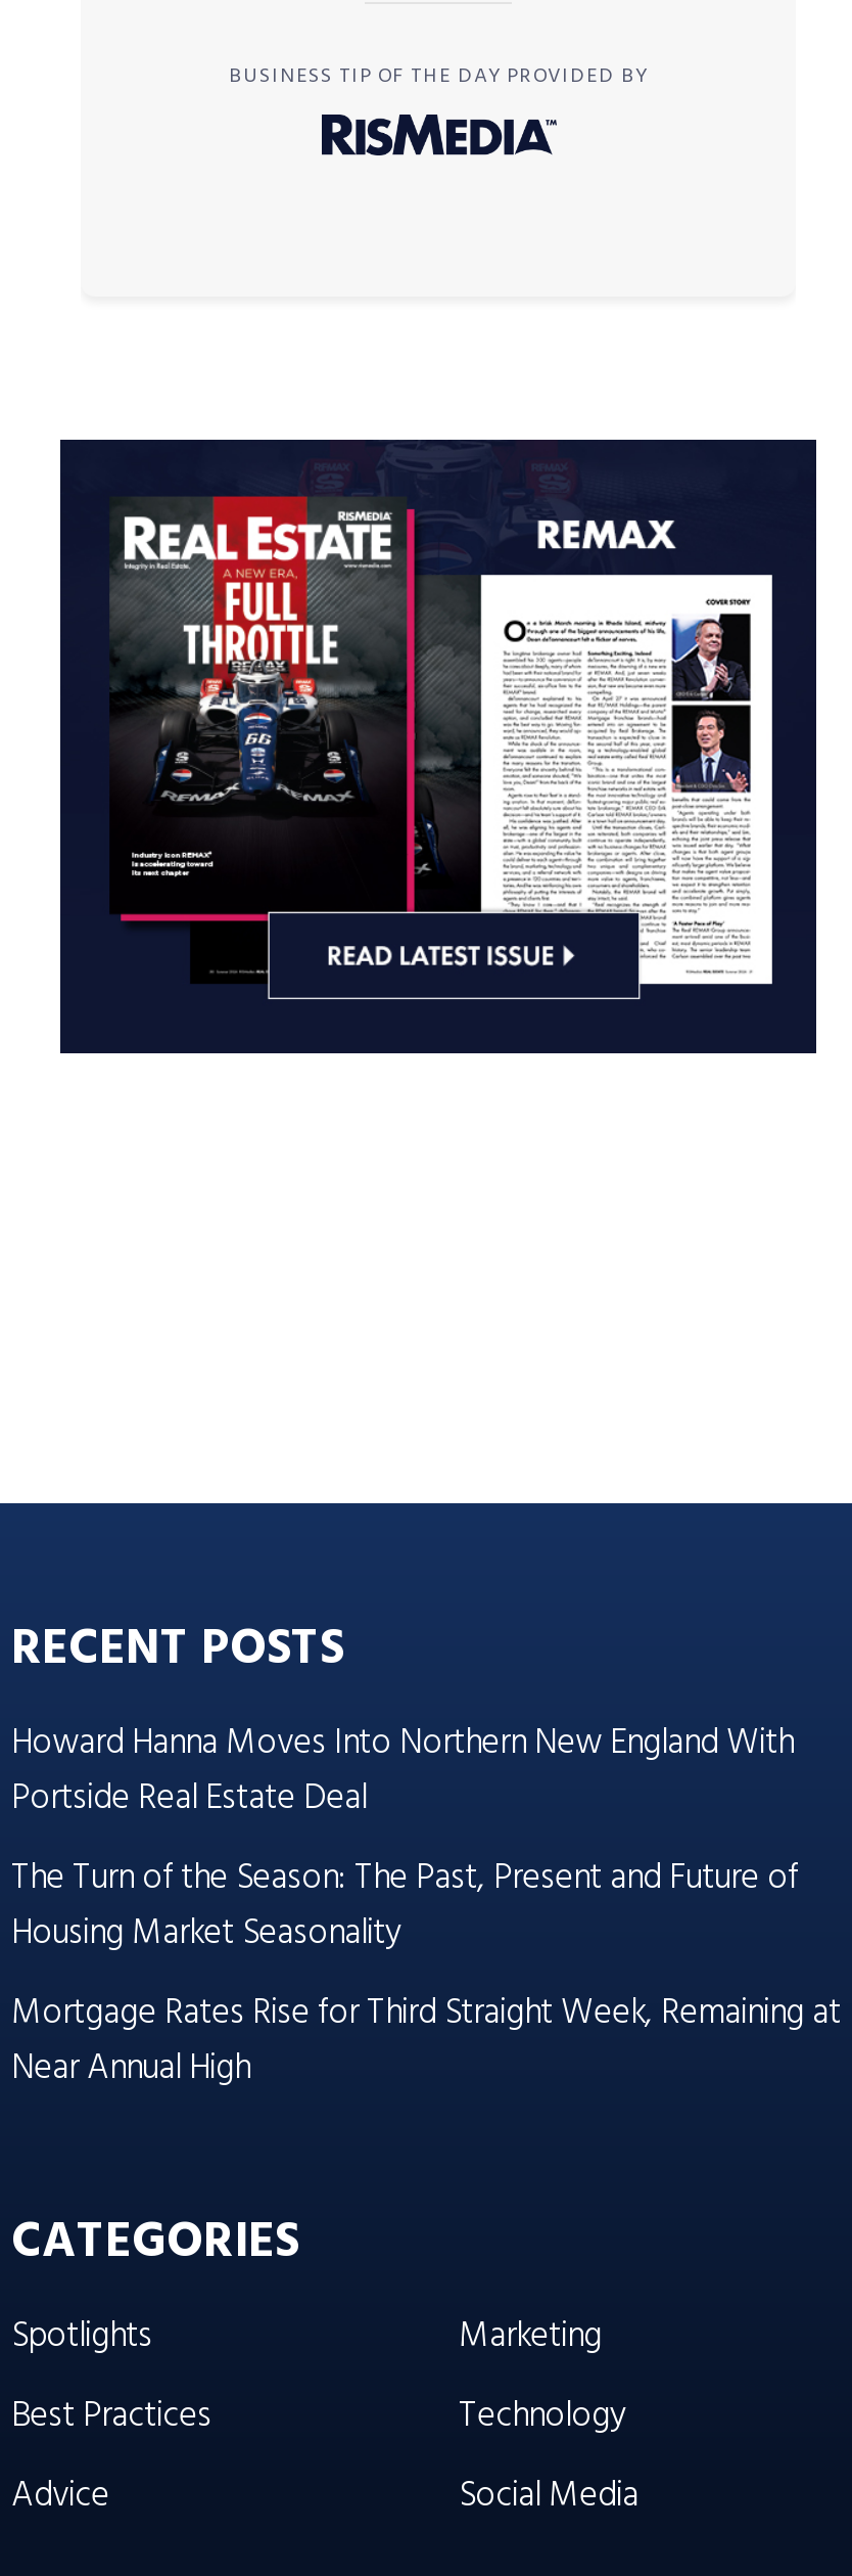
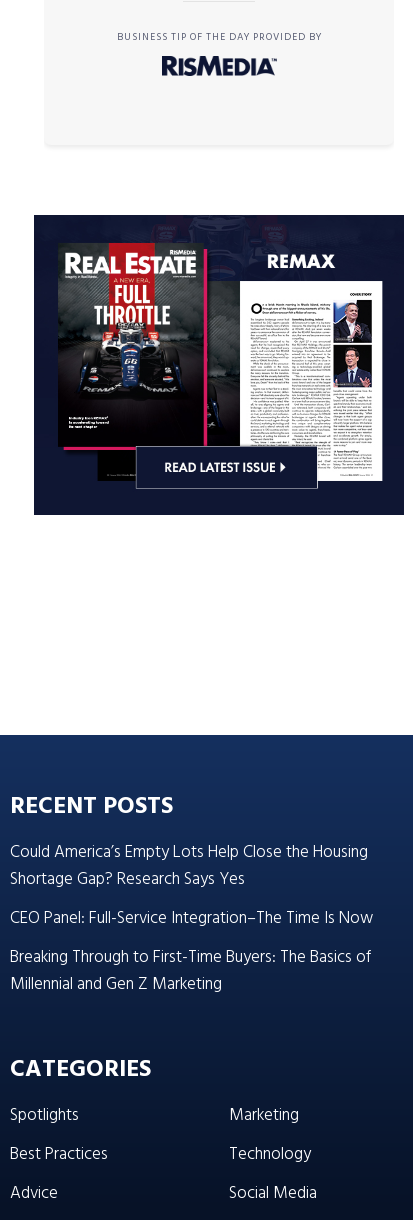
- Howard Hanna Moves Into Northern New England With
- Portside Real Estate Deal
- The Turn of the Season: The Past, Present and Future of
- Housing Market Seasonality
- Mortgage Rates Rise for Third Straight Week, Remaining at
- Near Annual High
+ Could America’s Empty Lots Help Close the Housing
+ Shortage Gap? Research Says Yes
+ CEO Panel: Full-Service Integration–The Time Is Now
+ Breaking Through to First-Time Buyers: The Basics of
+ Millennial and Gen Z Marketing
